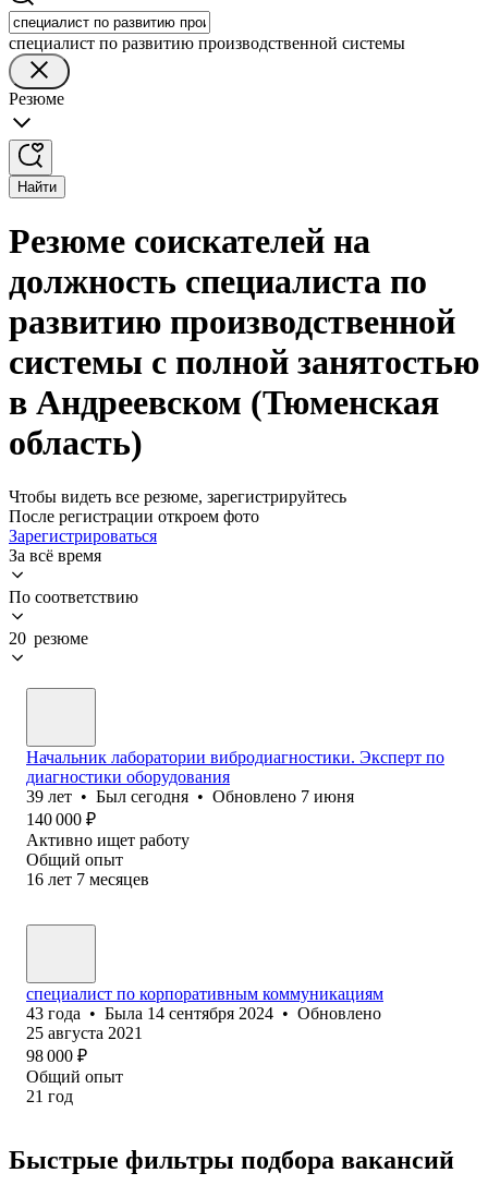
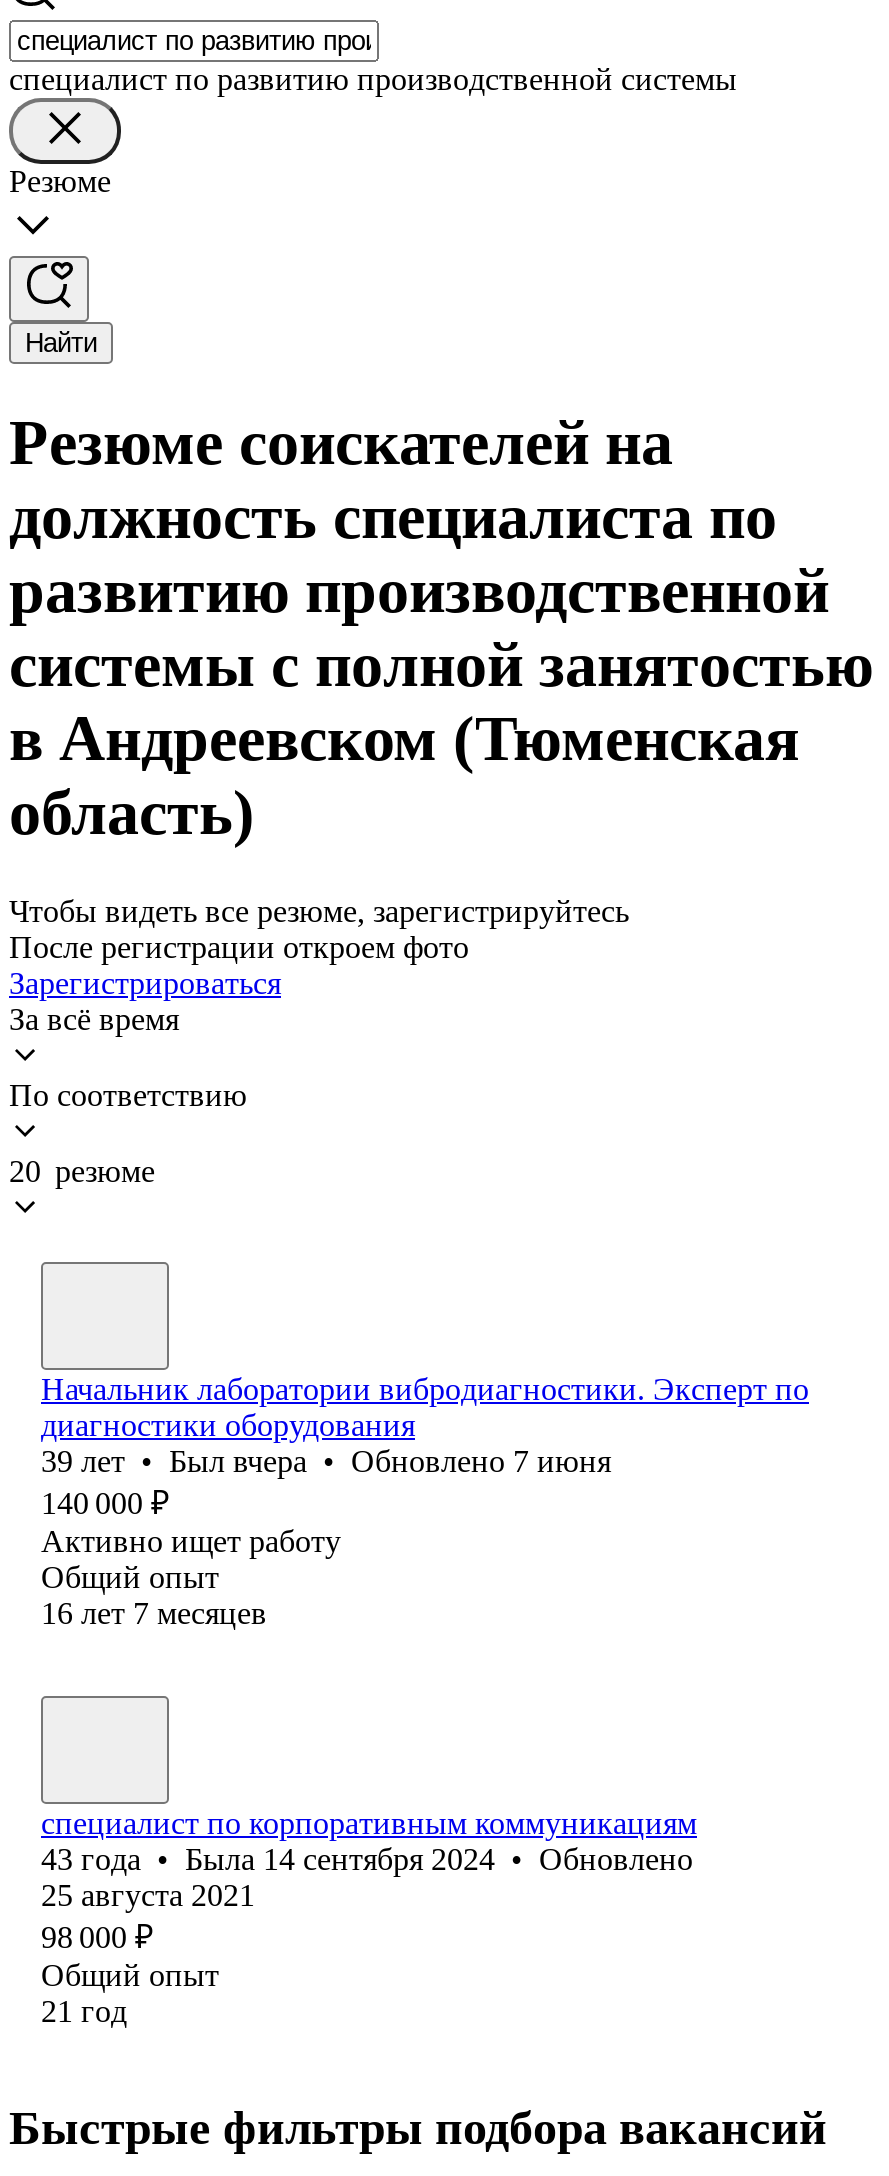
- 39 лет • Был сегодня • Обновлено 7 июня
+ 39 лет • Был вчера • Обновлено 7 июня
